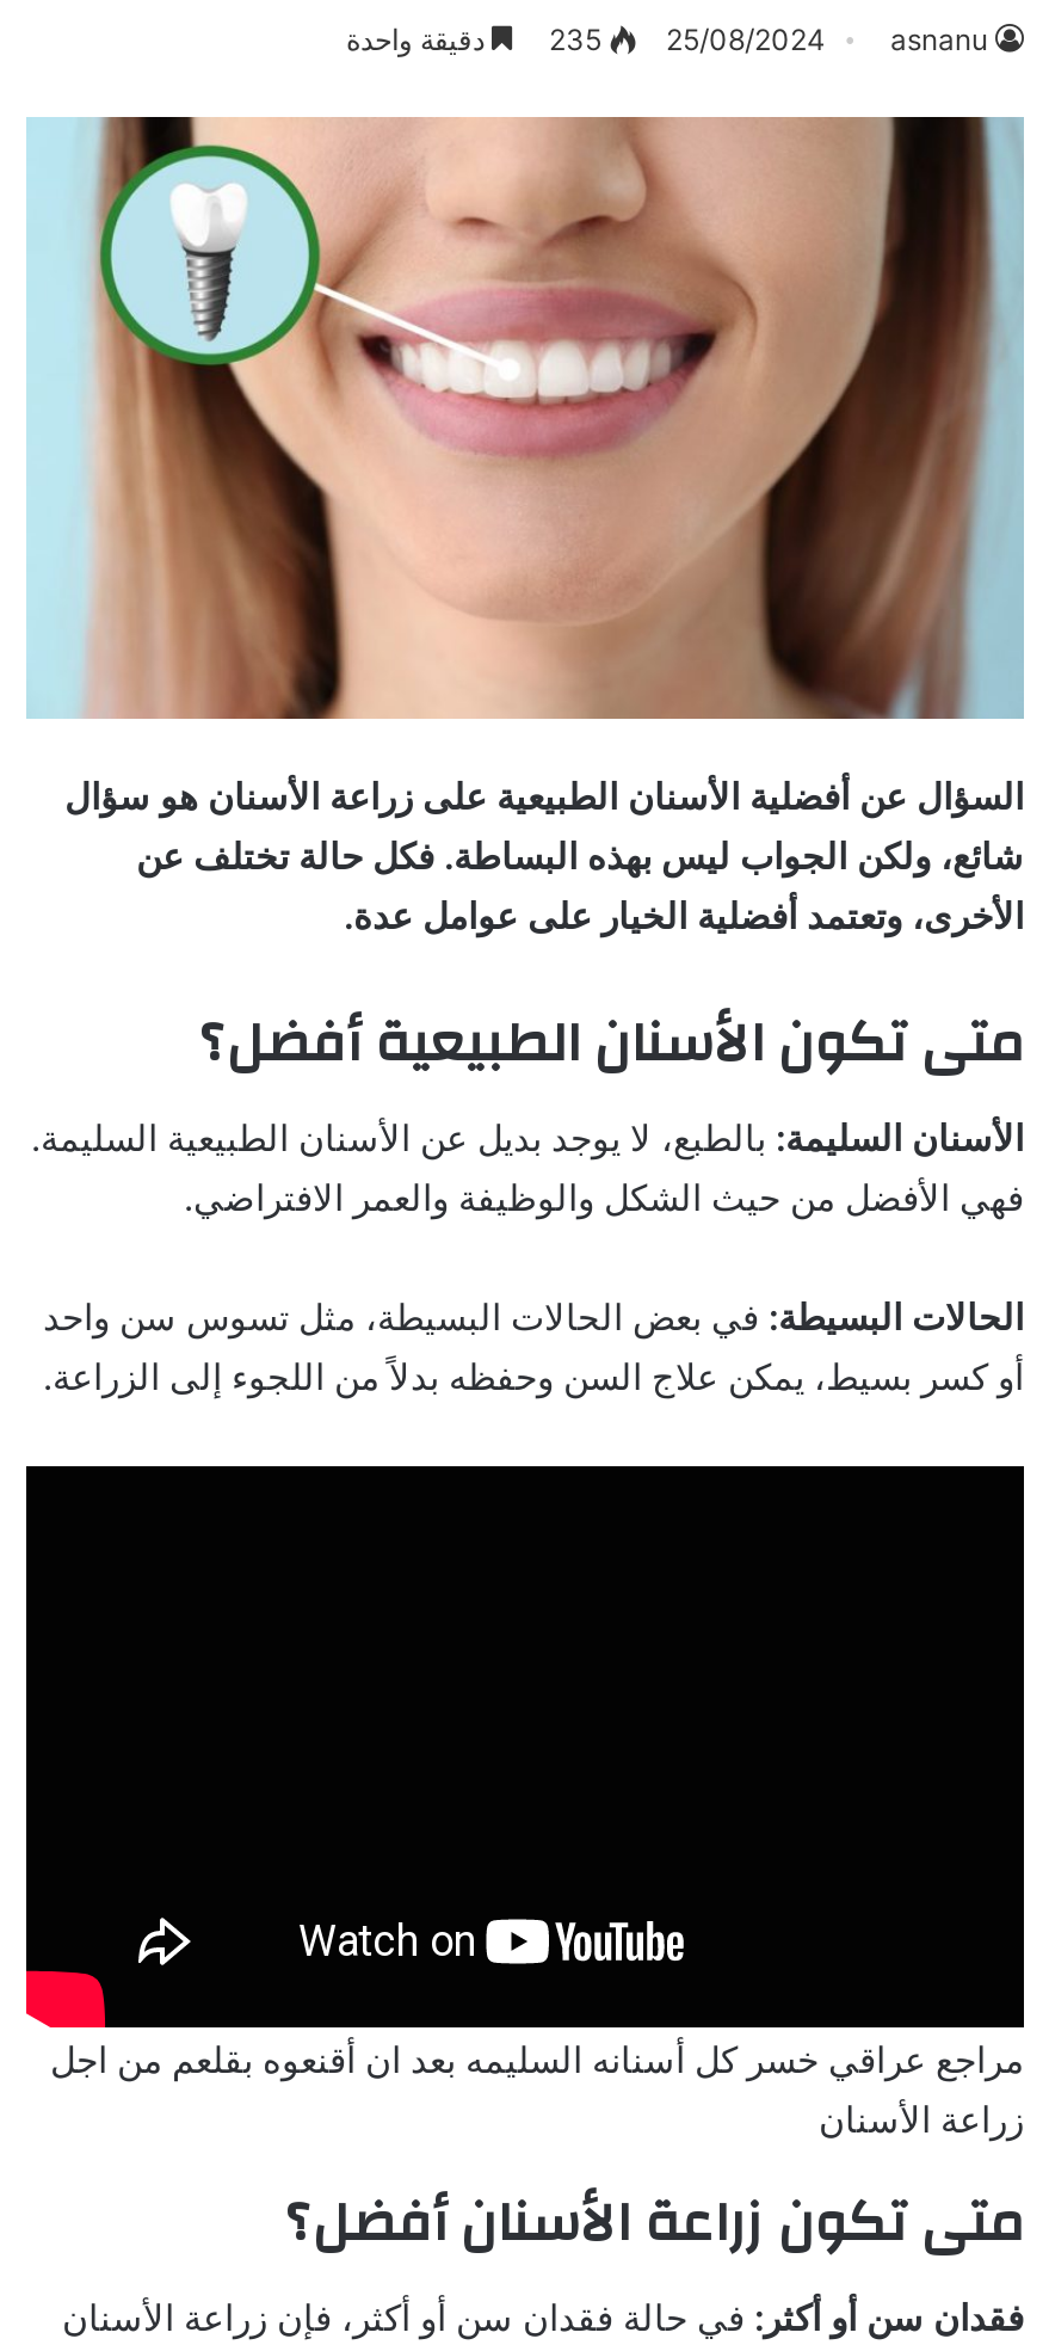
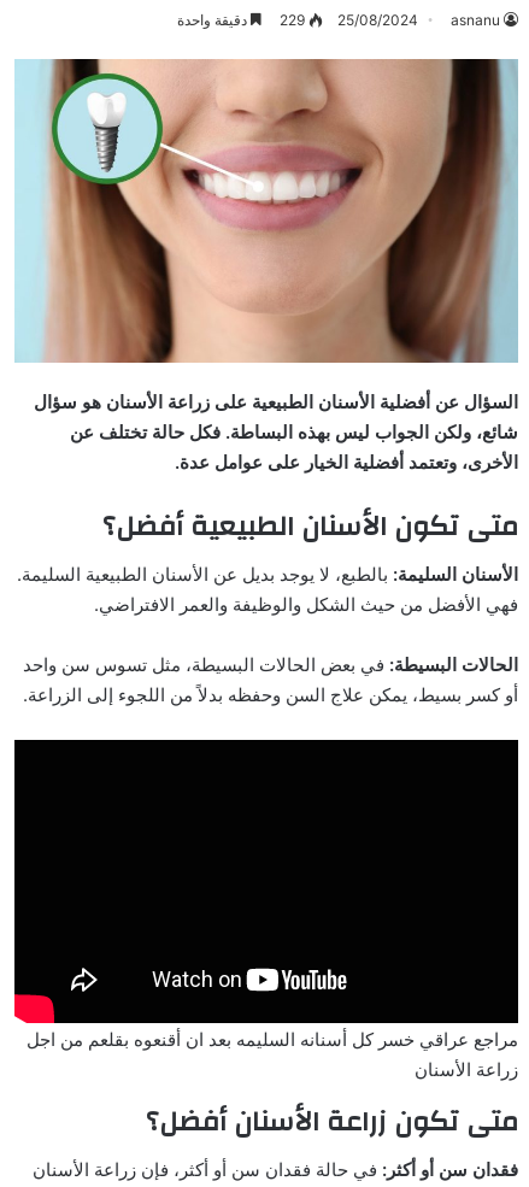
- asnanu 25/08/2024 235 دقيقة واحدة
+ asnanu 25/08/2024 229 دقيقة واحدة
